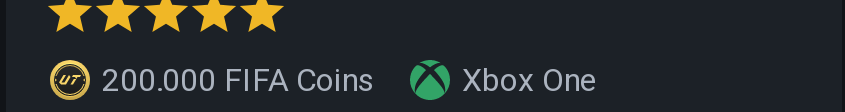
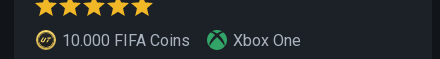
- 200.000 FIFA Coins
+ 10.000 FIFA Coins
